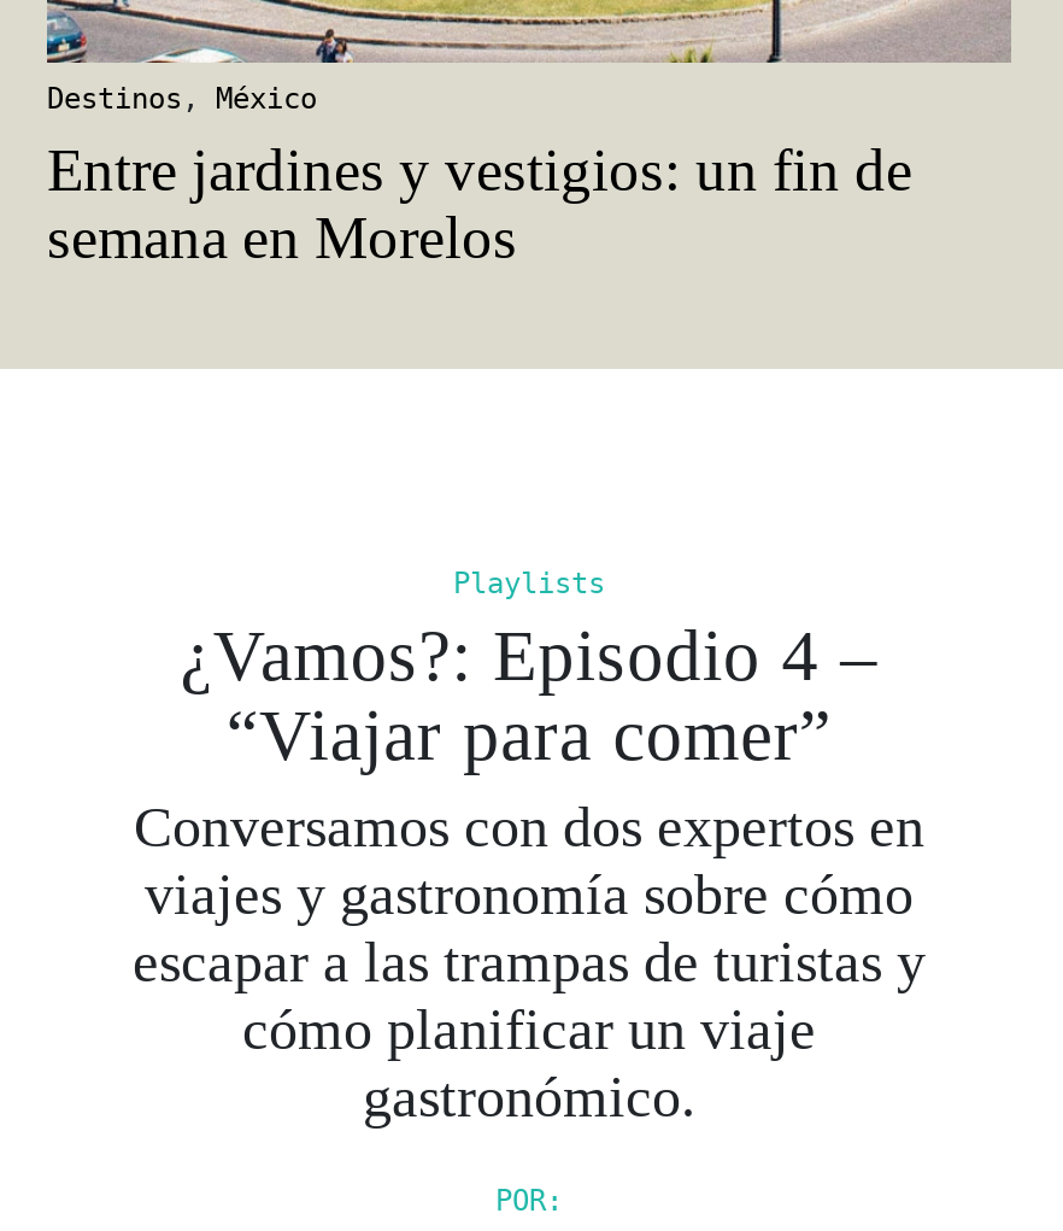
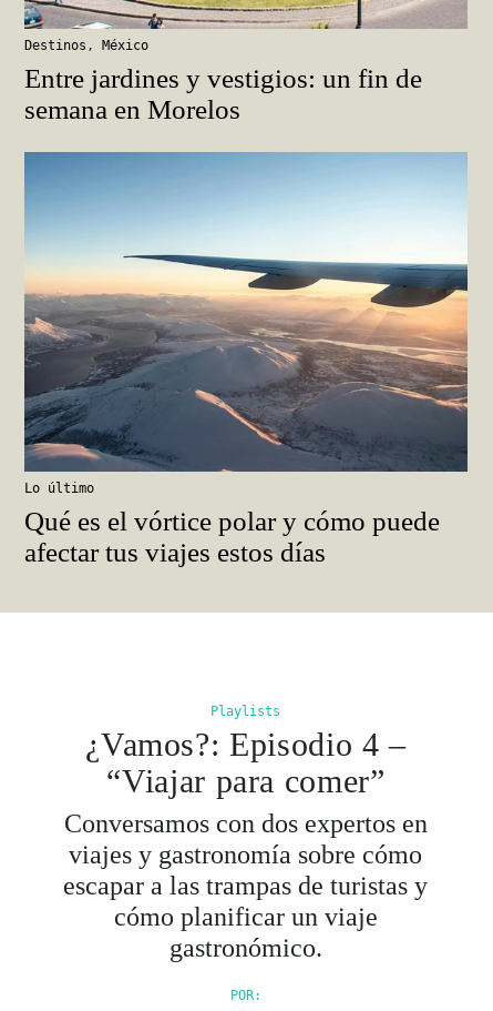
+ [image]
+ Lo último
+ Qué es el vórtice polar y cómo puede
+ afectar tus viajes estos días
